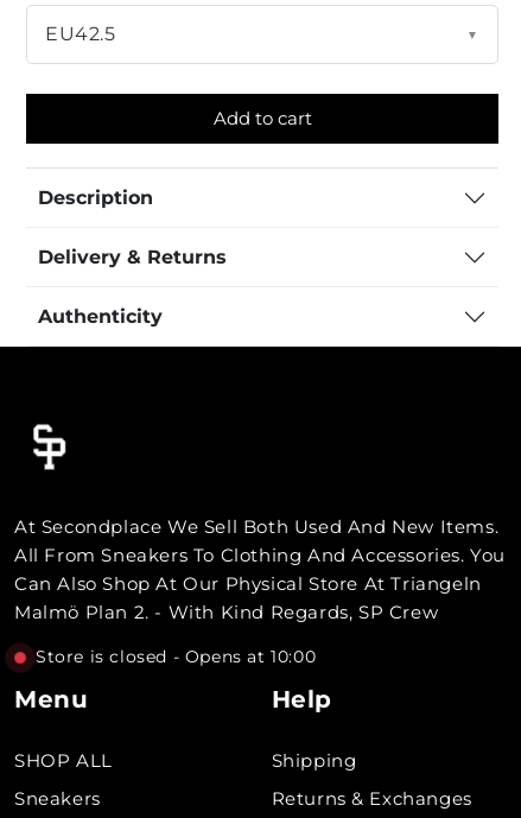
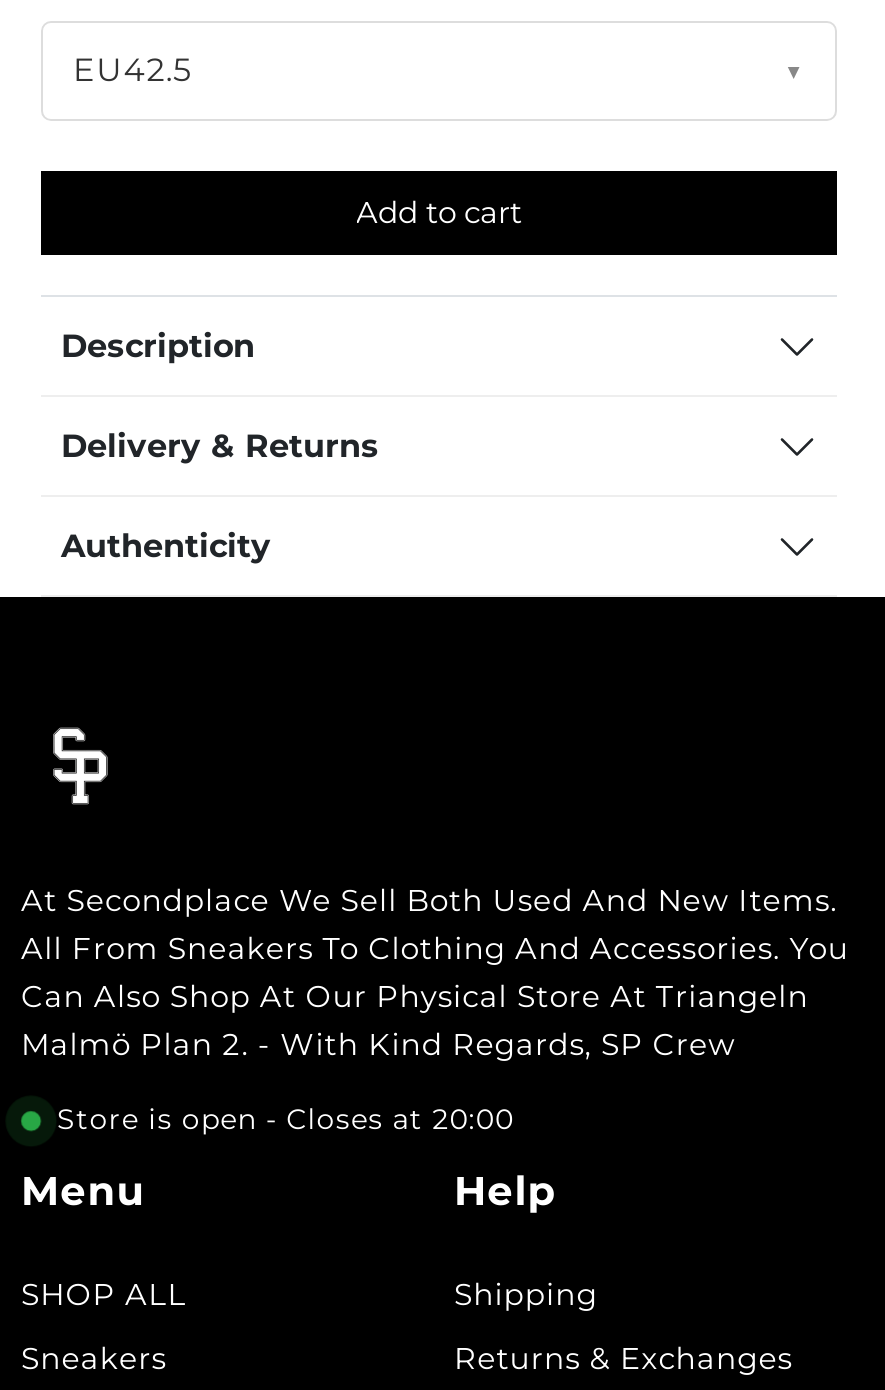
- Store is closed - Opens at 10:00
+ Store is open - Closes at 20:00
